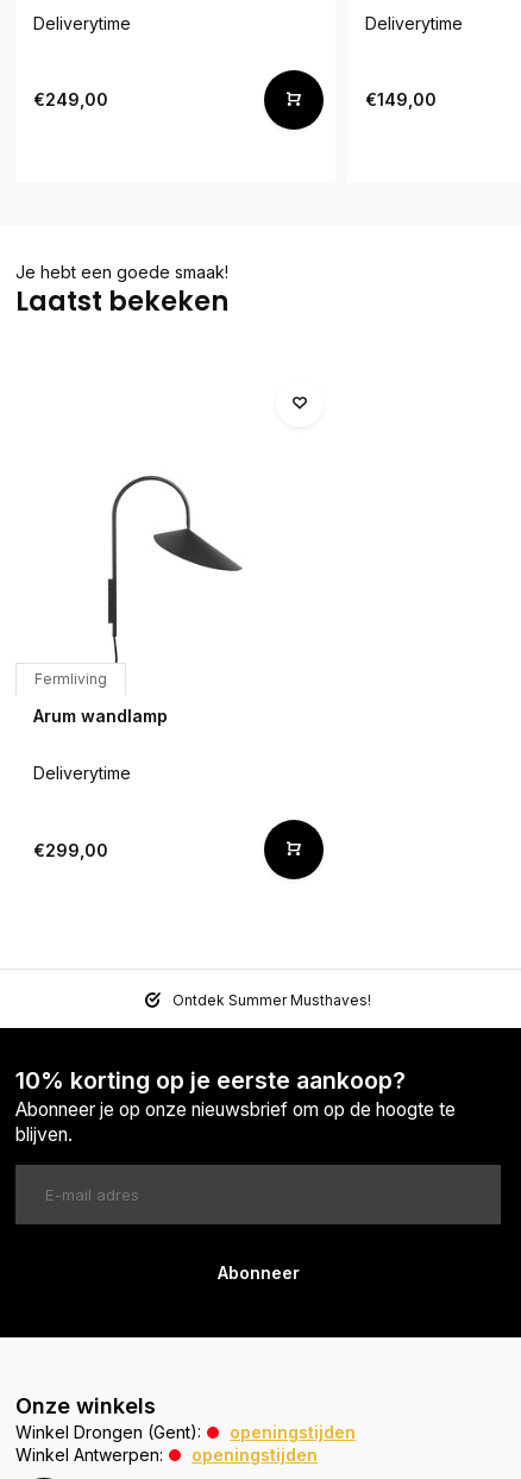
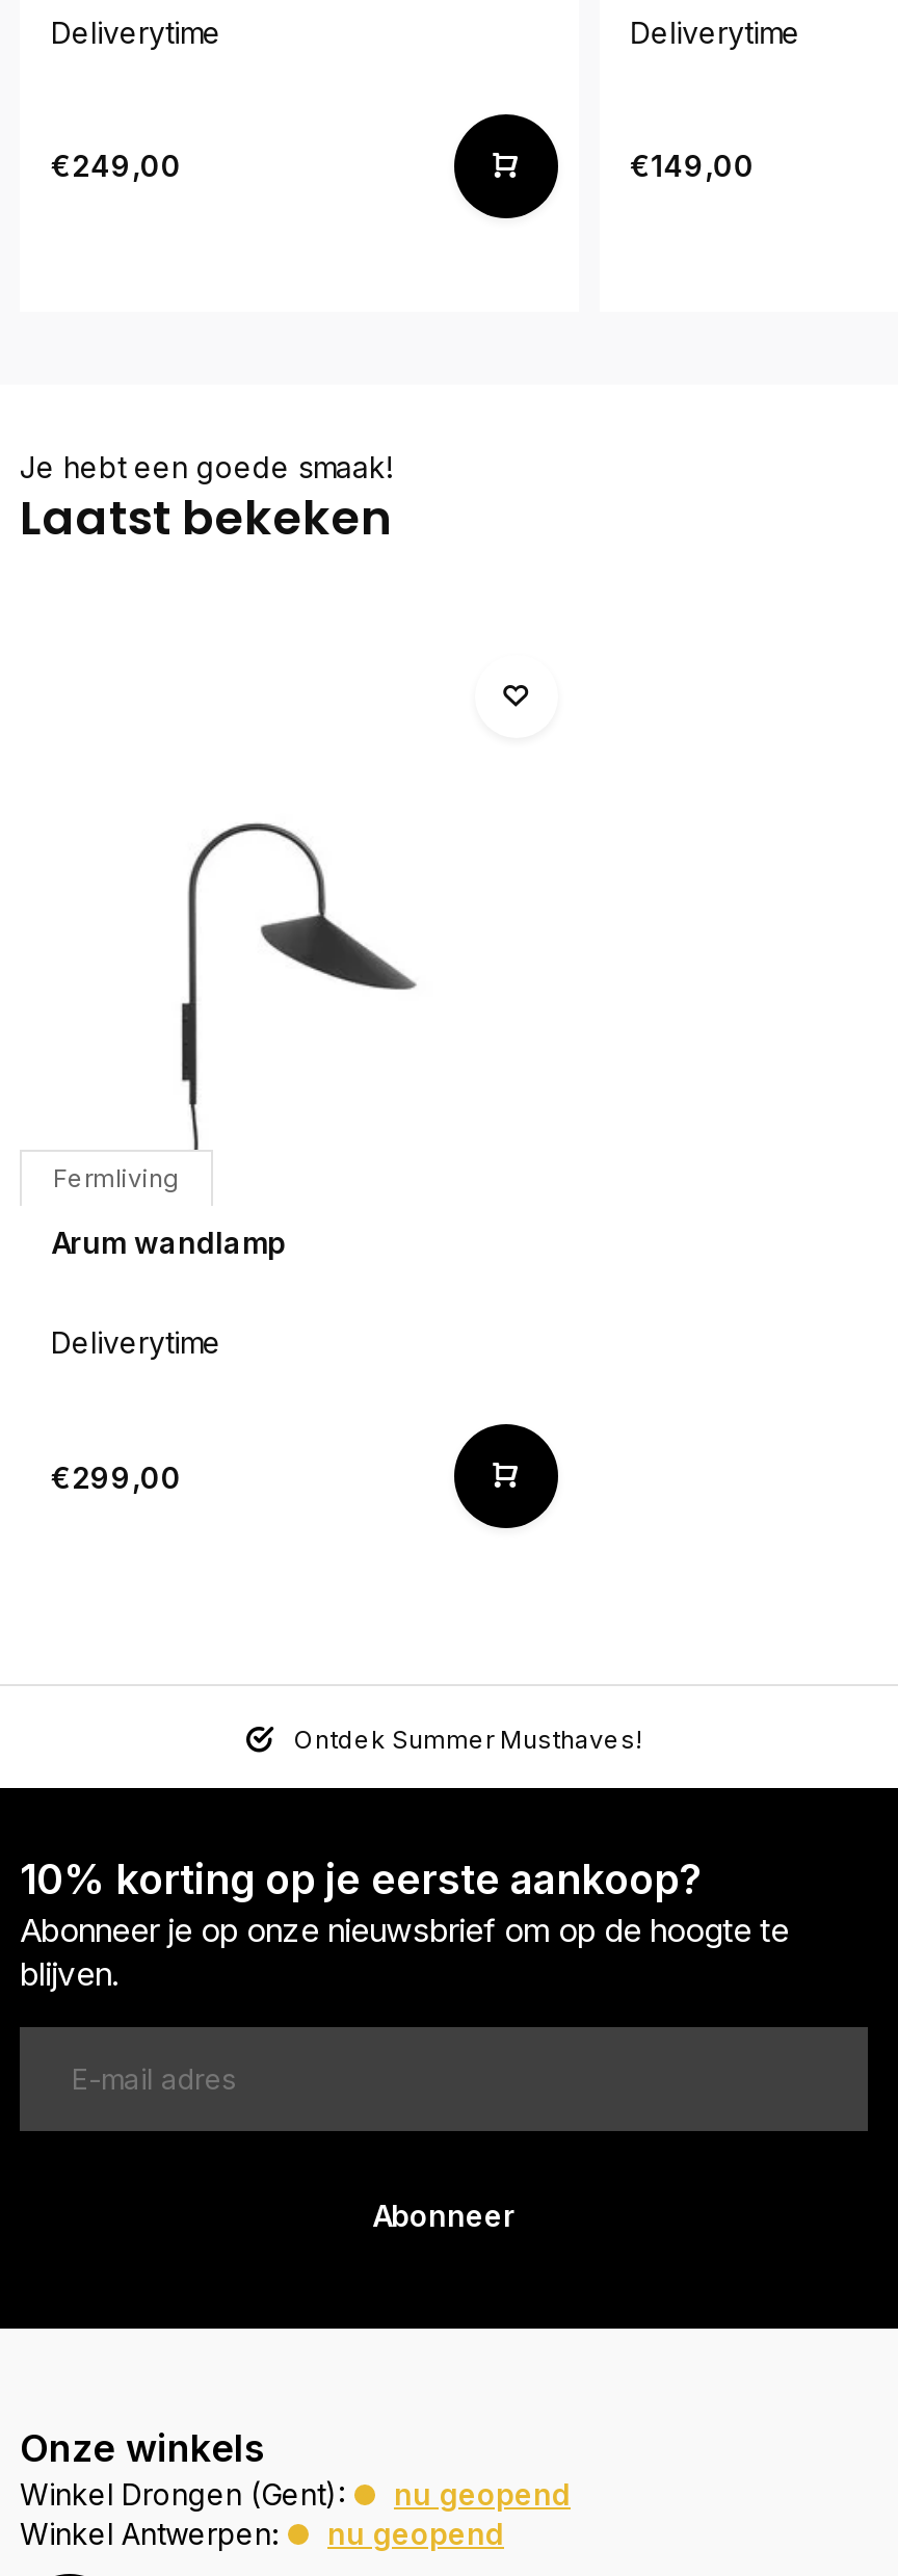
- openingstijden
+ nu geopend

- openingstijden
+ nu geopend
